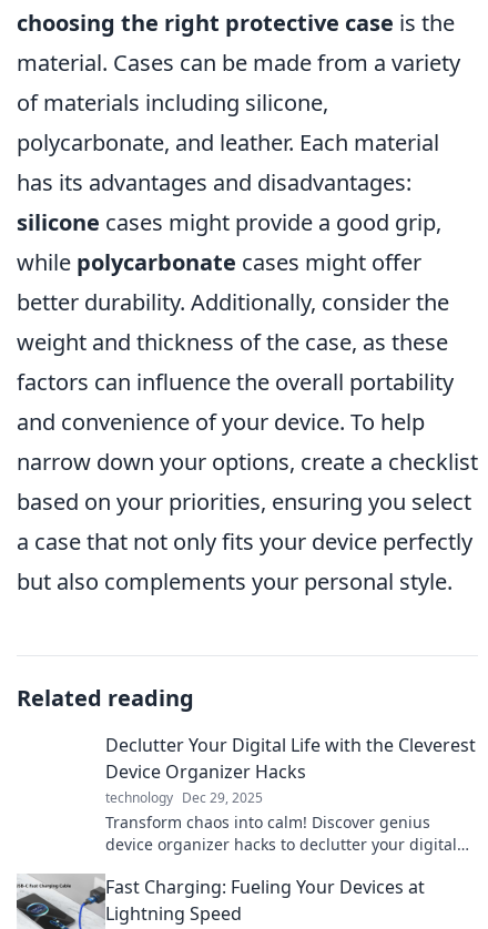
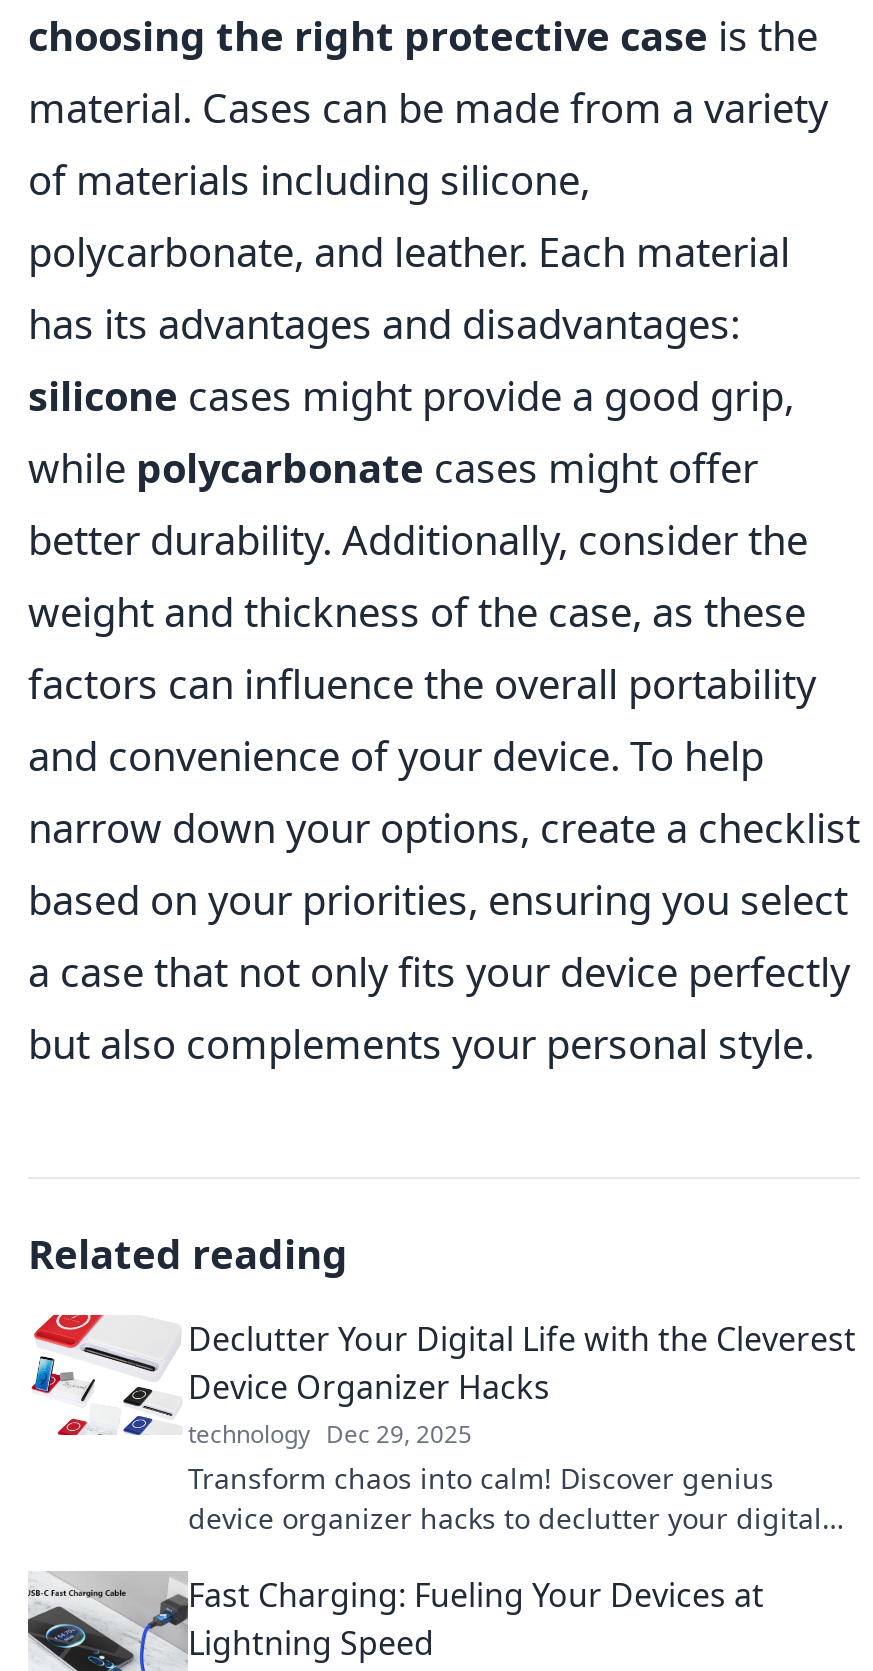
+ [image]
